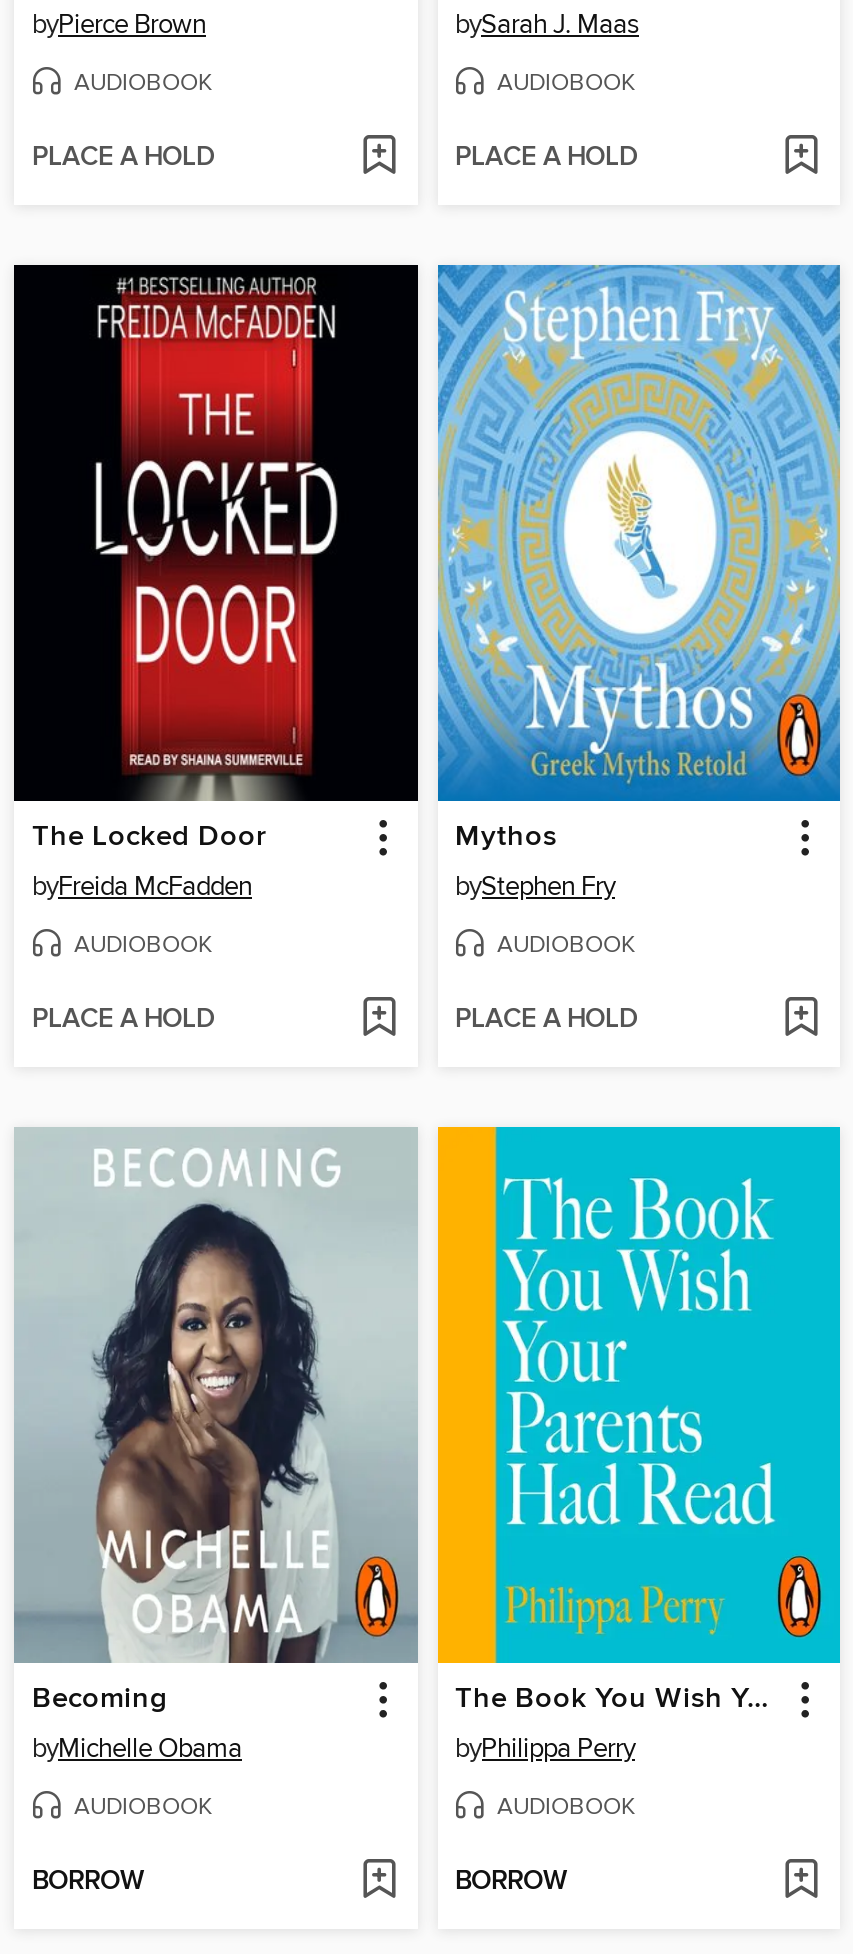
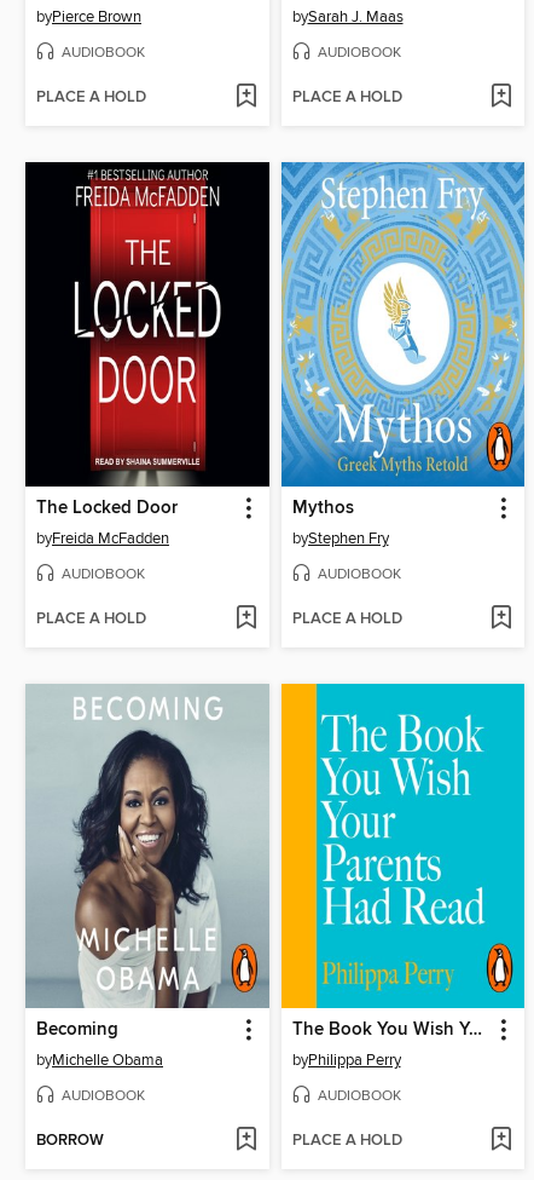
- BORROW
+ PLACE A HOLD
